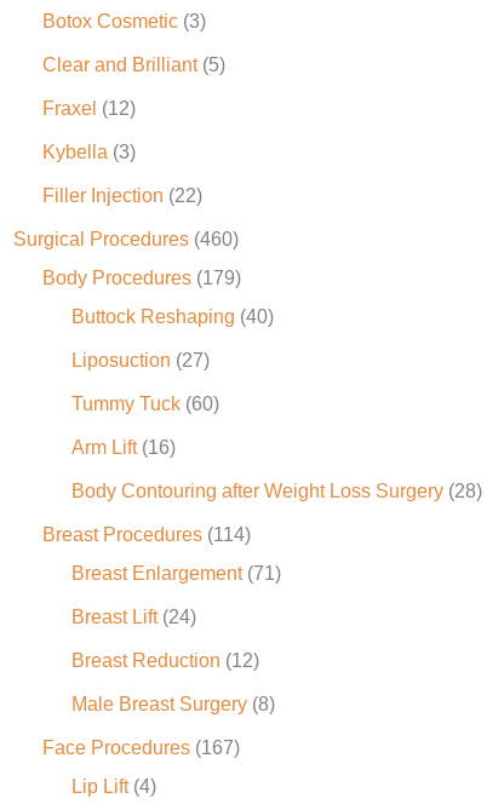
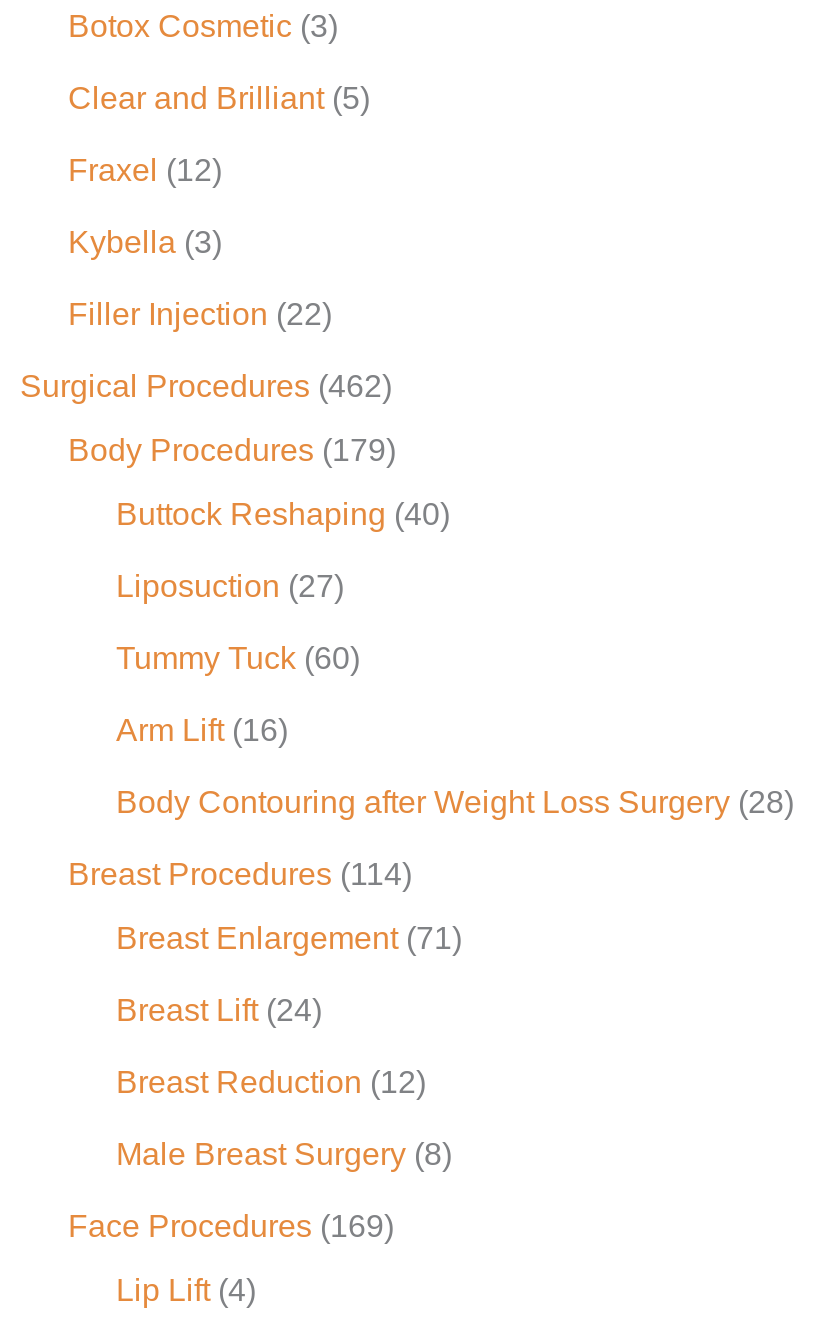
- Surgical Procedures (460)
+ Surgical Procedures (462)

- Face Procedures (167)
+ Face Procedures (169)
